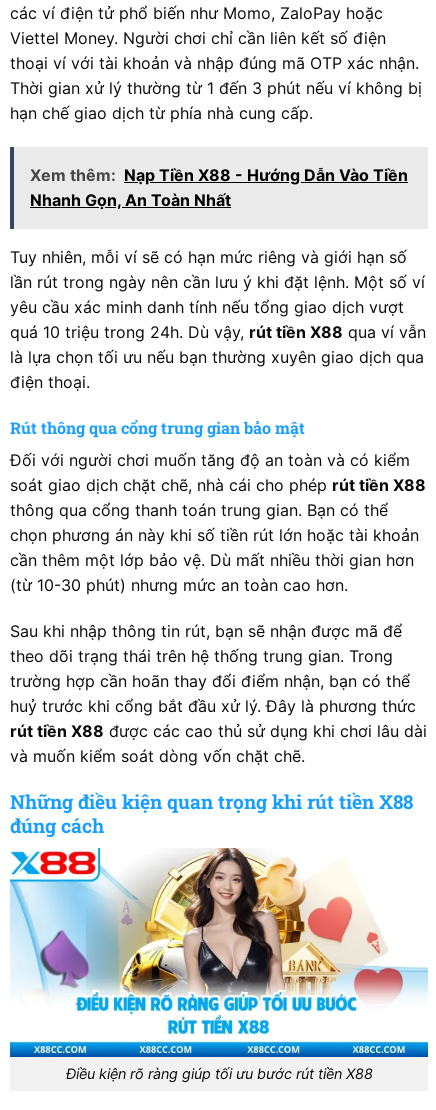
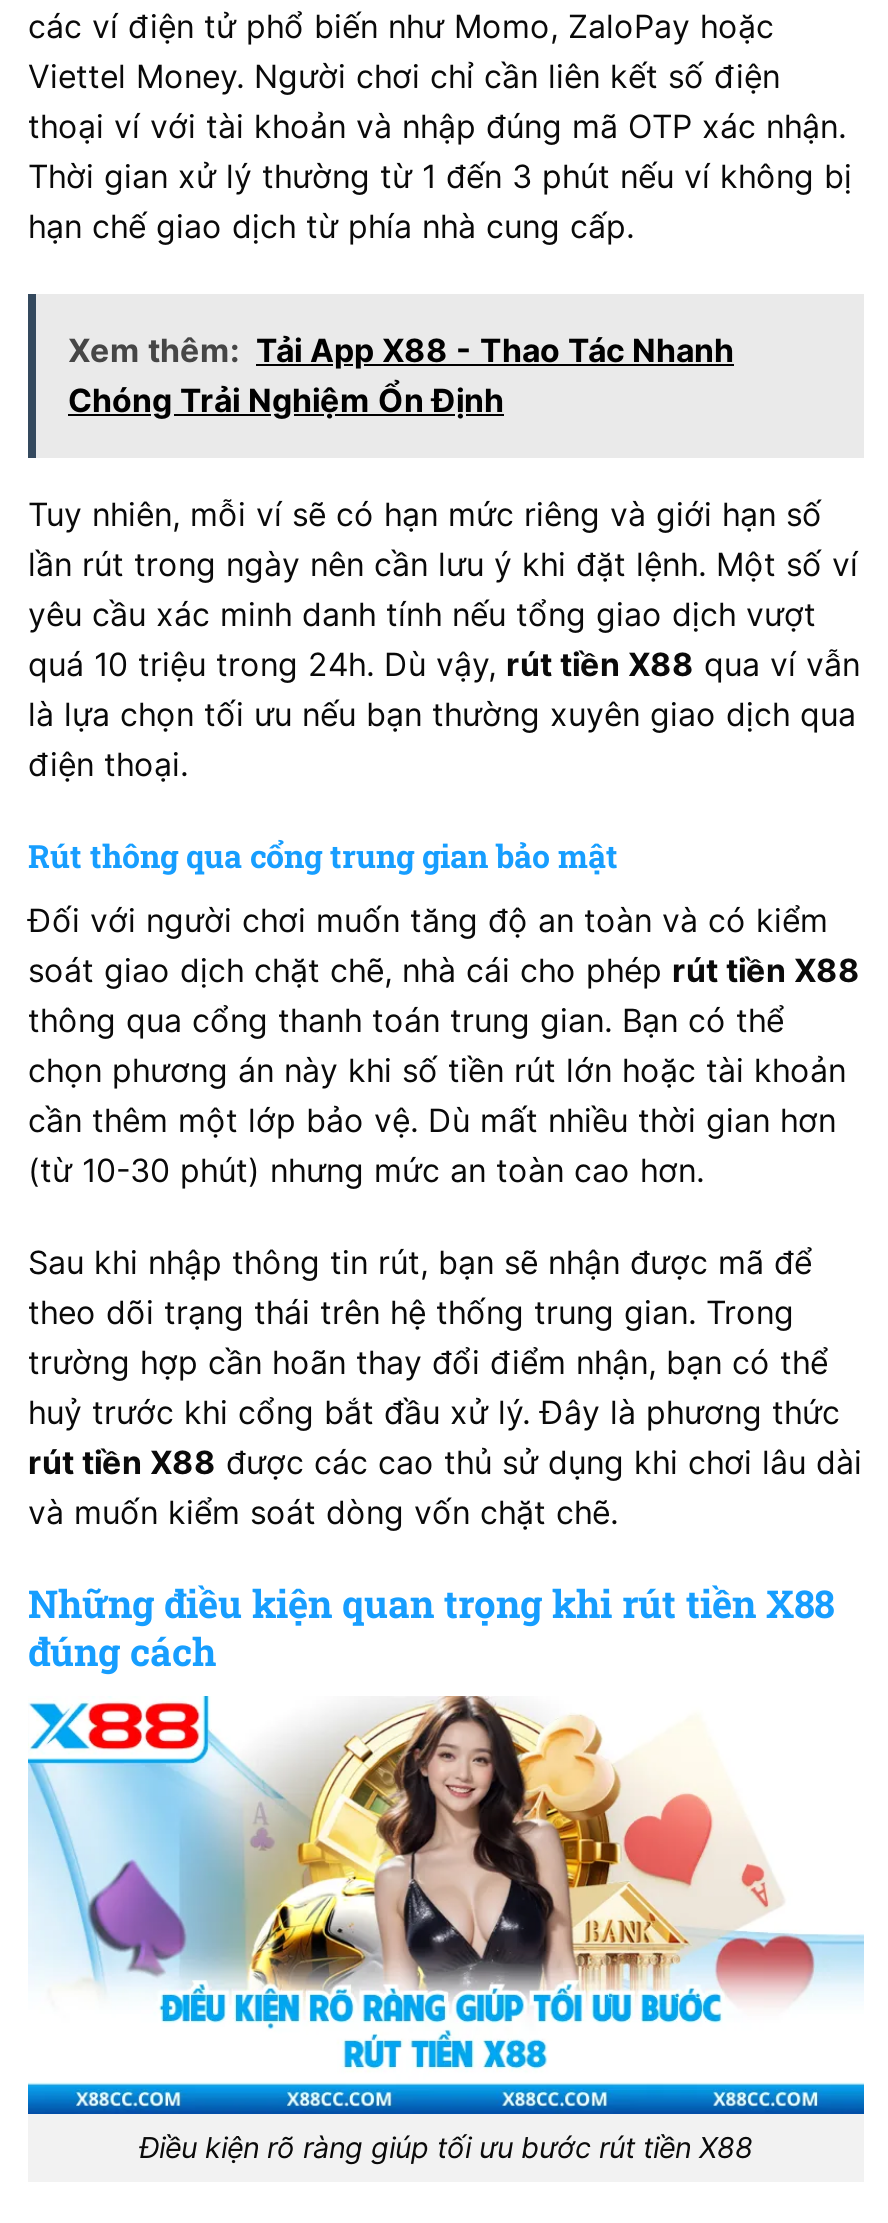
- Xem thêm: Nạp Tiền X88 - Hướng Dẫn Vào Tiền
- Nhanh Gọn, An Toàn Nhất
+ Xem thêm: Tải App X88 - Thao Tác Nhanh
+ Chóng Trải Nghiệm Ổn Định
